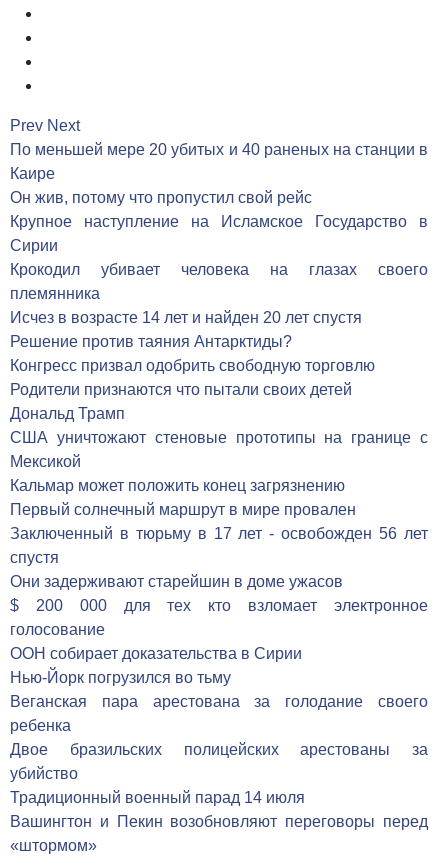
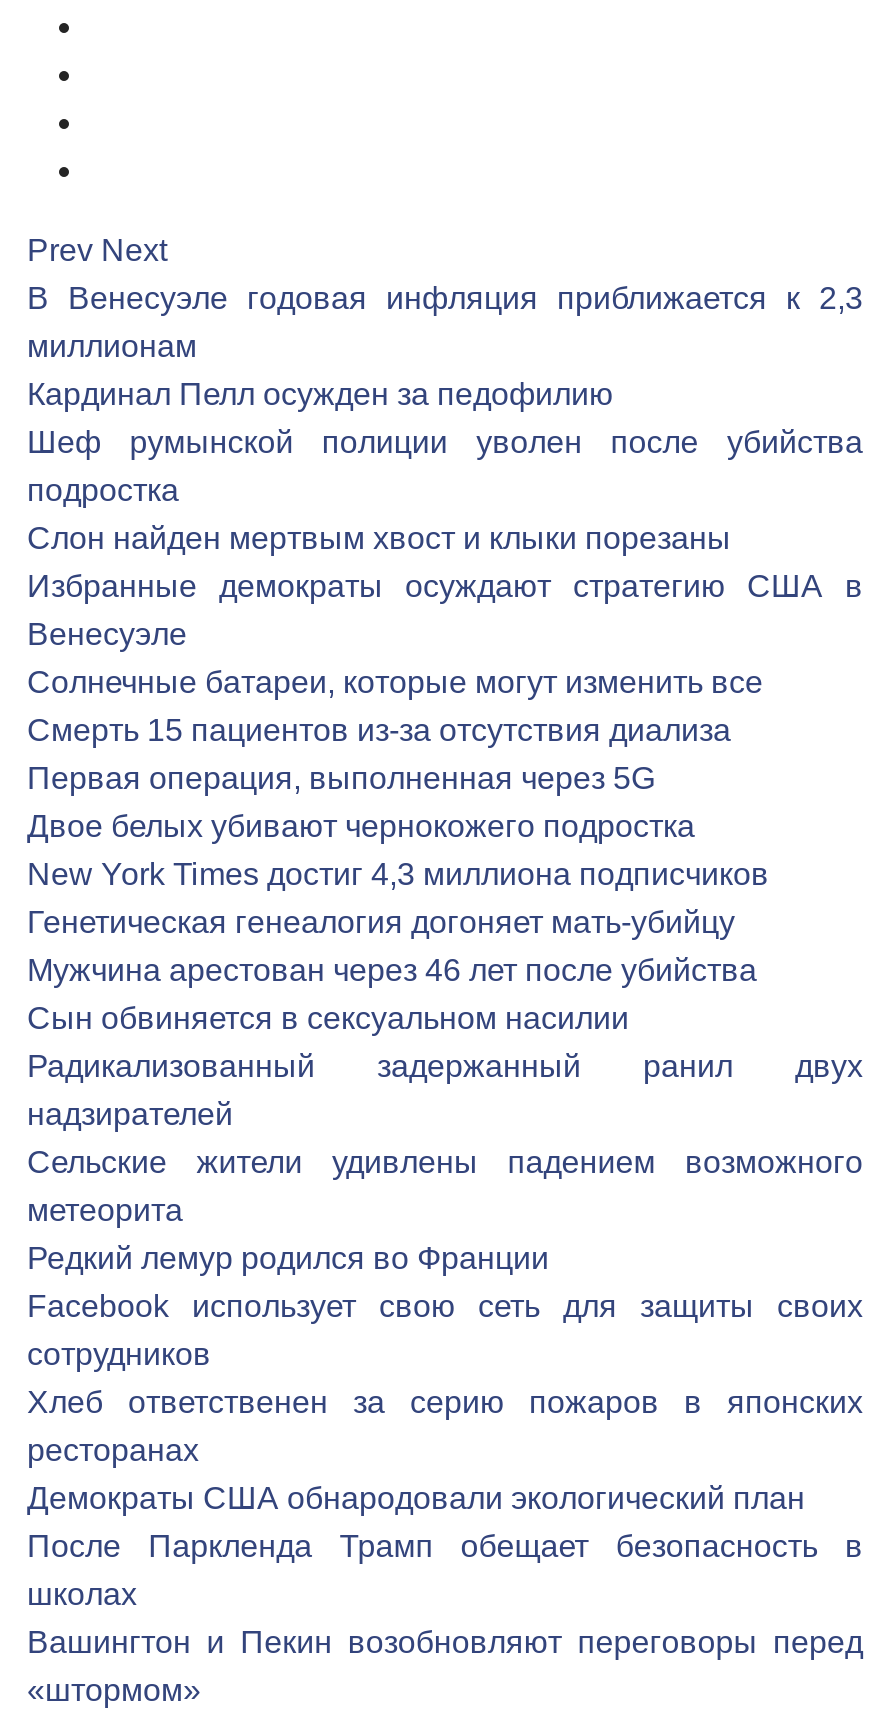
- По меньшей мере 20 убитых и 40 раненых на станции в
- Каире
- Он жив, потому что пропустил свой рейс
- Крупное наступление на Исламское Государство в
- Сирии
- Крокодил убивает человека на глазах своего
- племянника
- Исчез в возрасте 14 лет и найден 20 лет спустя
- Решение против таяния Антарктиды?
- Конгресс призвал одобрить свободную торговлю
- Родители признаются что пытали своих детей
- Дональд Трамп
- США уничтожают стеновые прототипы на границе с
- Мексикой
- Кальмар может положить конец загрязнению
- Первый солнечный маршрут в мире провален
- Заключенный в тюрьму в 17 лет - освобожден 56 лет
- спустя
- Они задерживают старейшин в доме ужасов
- $ 200 000 для тех кто взломает электронное
- голосование
- ООН собирает доказательства в Сирии
- Нью-Йорк погрузился во тьму
- Веганская пара арестована за голодание своего
- ребенка
- Двое бразильских полицейских арестованы за
- убийство
- Традиционный военный парад 14 июля
+ В Венесуэле годовая инфляция приближается к 2,3
+ миллионам
+ Кардинал Пелл осужден за педофилию
+ Шеф румынской полиции уволен после убийства
+ подростка
+ Слон найден мертвым хвост и клыки порезаны
+ Избранные демократы осуждают стратегию США в
+ Венесуэле
+ Солнечные батареи, которые могут изменить все
+ Cмерть 15 пациентов из-за отсутствия диализа
+ Первая операция, выполненная через 5G
+ Двое белых убивают чернокожего подростка
+ New York Times достиг 4,3 миллиона подписчиков
+ Генетическая генеалогия догоняет мать-убийцу
+ Мужчина арестован через 46 лет после убийства
+ Сын обвиняется в сексуальном насилии
+ Радикализованный задержанный ранил двух
+ надзирателей
+ Сельские жители удивлены падением возможного
+ метеорита
+ Редкий лемур родился во Франции
+ Facebook использует свою сеть для защиты своих
+ сотрудников
+ Хлеб ответственен за серию пожаров в японских
+ ресторанах
+ Демократы США обнародовали экологический план
+ После Паркленда Трамп обещает безопасность в
+ школах
